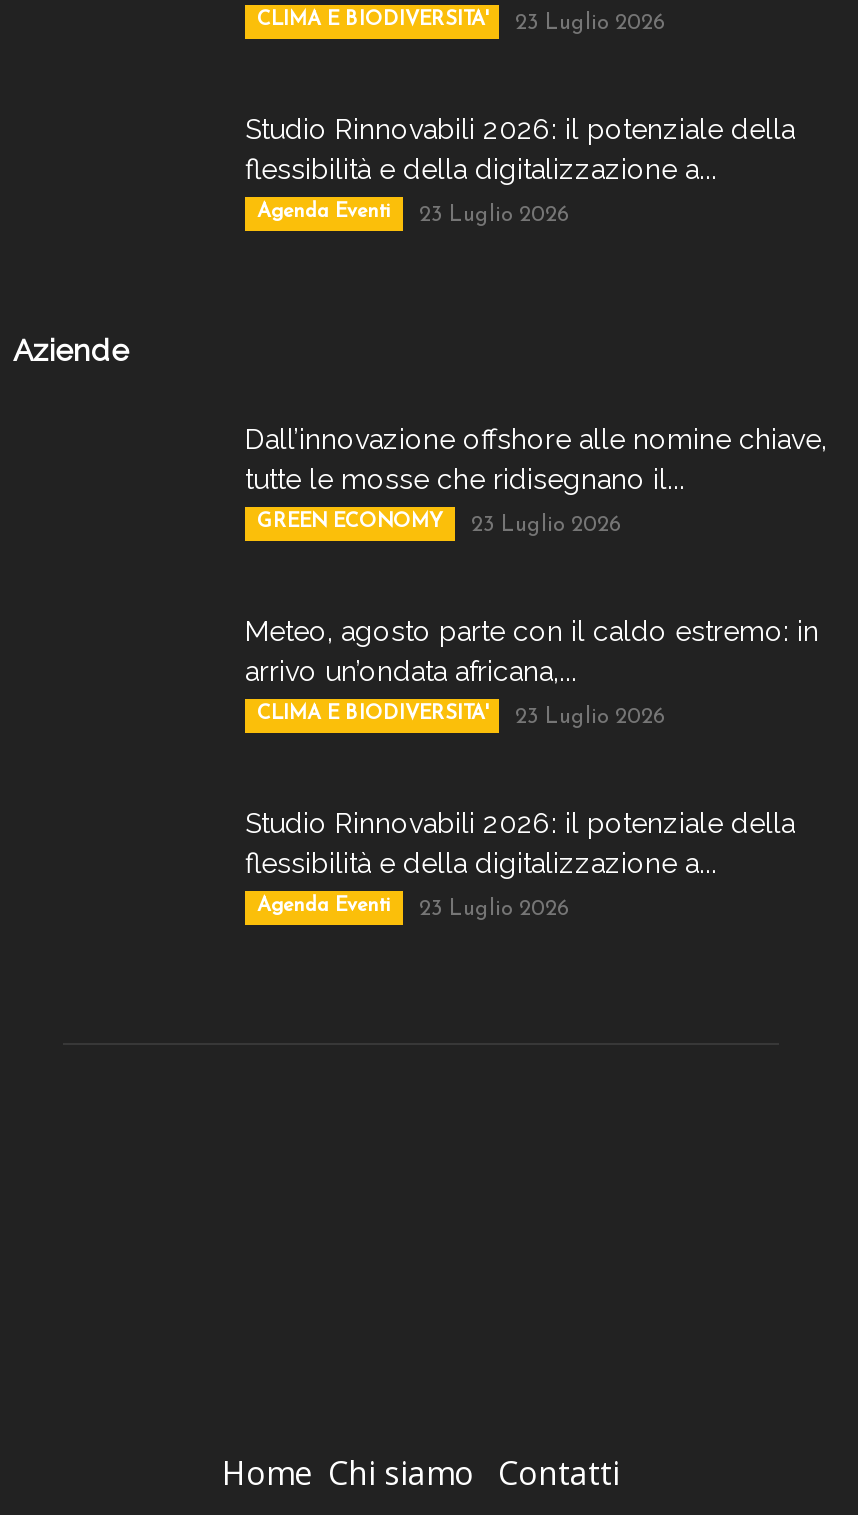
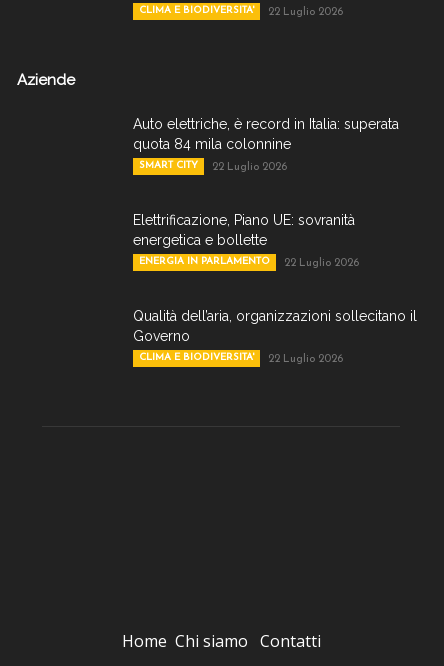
- 23 Luglio 2026
- Studio Rinnovabili 2026: il potenziale della
- flessibilità e della digitalizzazione a...
- Agenda Eventi
- 23 Luglio 2026
+ 22 Luglio 2026

- Dall’innovazione offshore alle nomine chiave,
- tutte le mosse che ridisegnano il...
- GREEN ECONOMY
- 23 Luglio 2026
- Meteo, agosto parte con il caldo estremo: in
- arrivo un’ondata africana,...
+ Auto elettriche, è record in Italia: superata
+ quota 84 mila colonnine
+ SMART CITY
+ 22 Luglio 2026
+ Elettrificazione, Piano UE: sovranità
+ energetica e bollette
+ ENERGIA IN PARLAMENTO
+ 22 Luglio 2026
+ Qualità dell’aria, organizzazioni sollecitano il
+ Governo

- 23 Luglio 2026
- Studio Rinnovabili 2026: il potenziale della
- flessibilità e della digitalizzazione a...
- Agenda Eventi
- 23 Luglio 2026
+ 22 Luglio 2026
